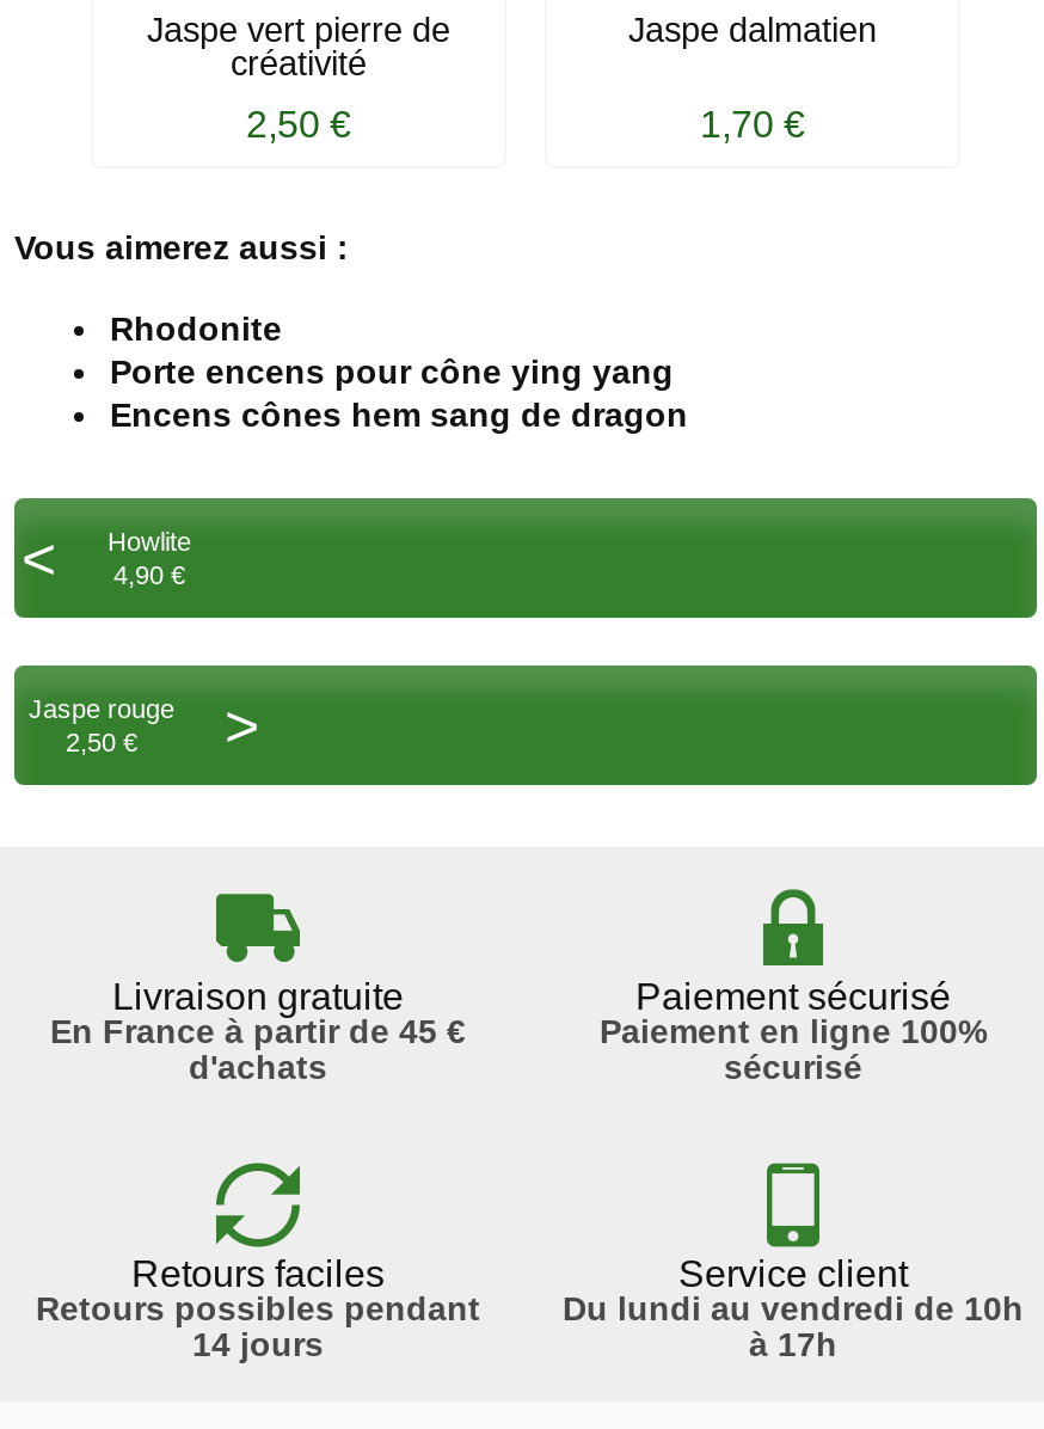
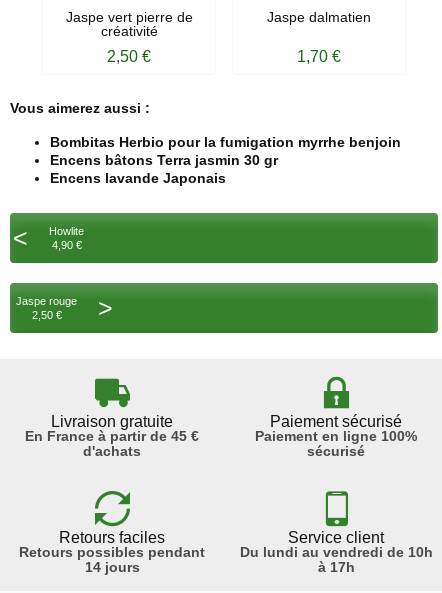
- Rhodonite
- Porte encens pour cône ying yang
- Encens cônes hem sang de dragon
+ Bombitas Herbio pour la fumigation myrrhe benjoin
+ Encens bâtons Terra jasmin 30 gr
+ Encens lavande Japonais
